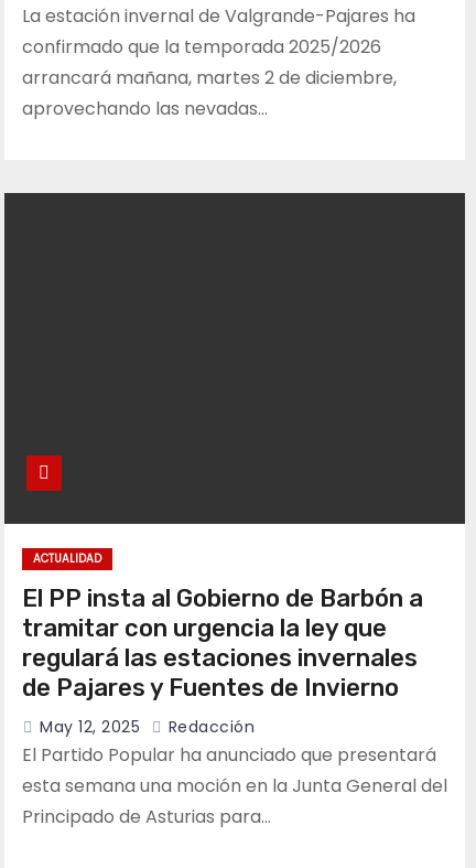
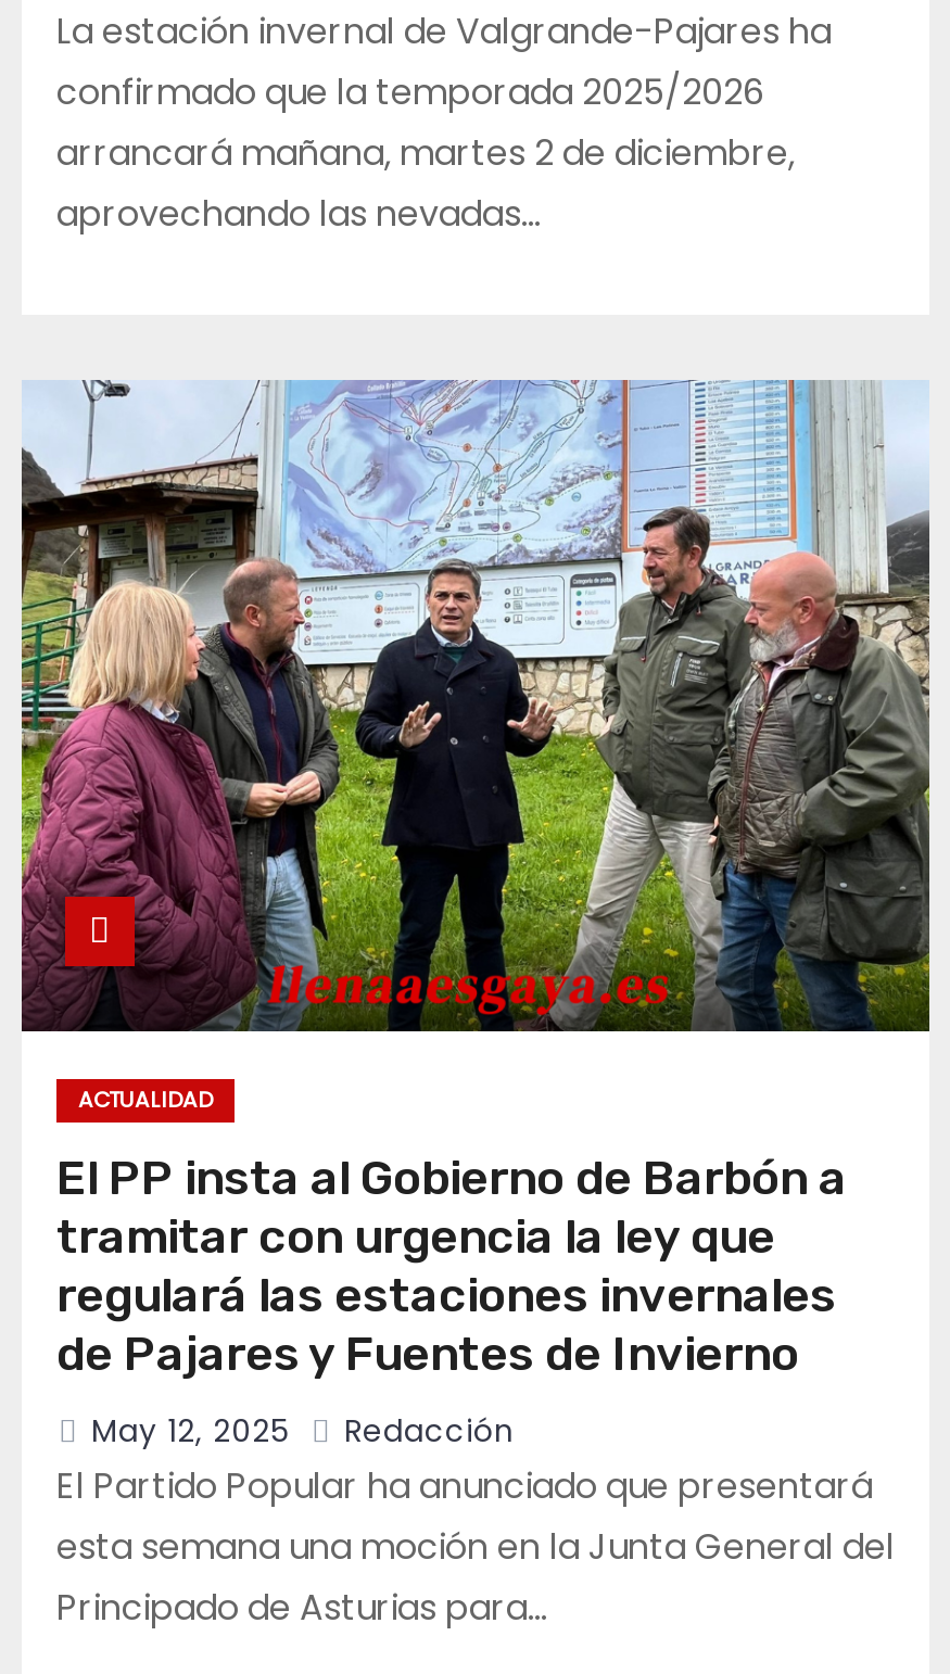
+ [image]
